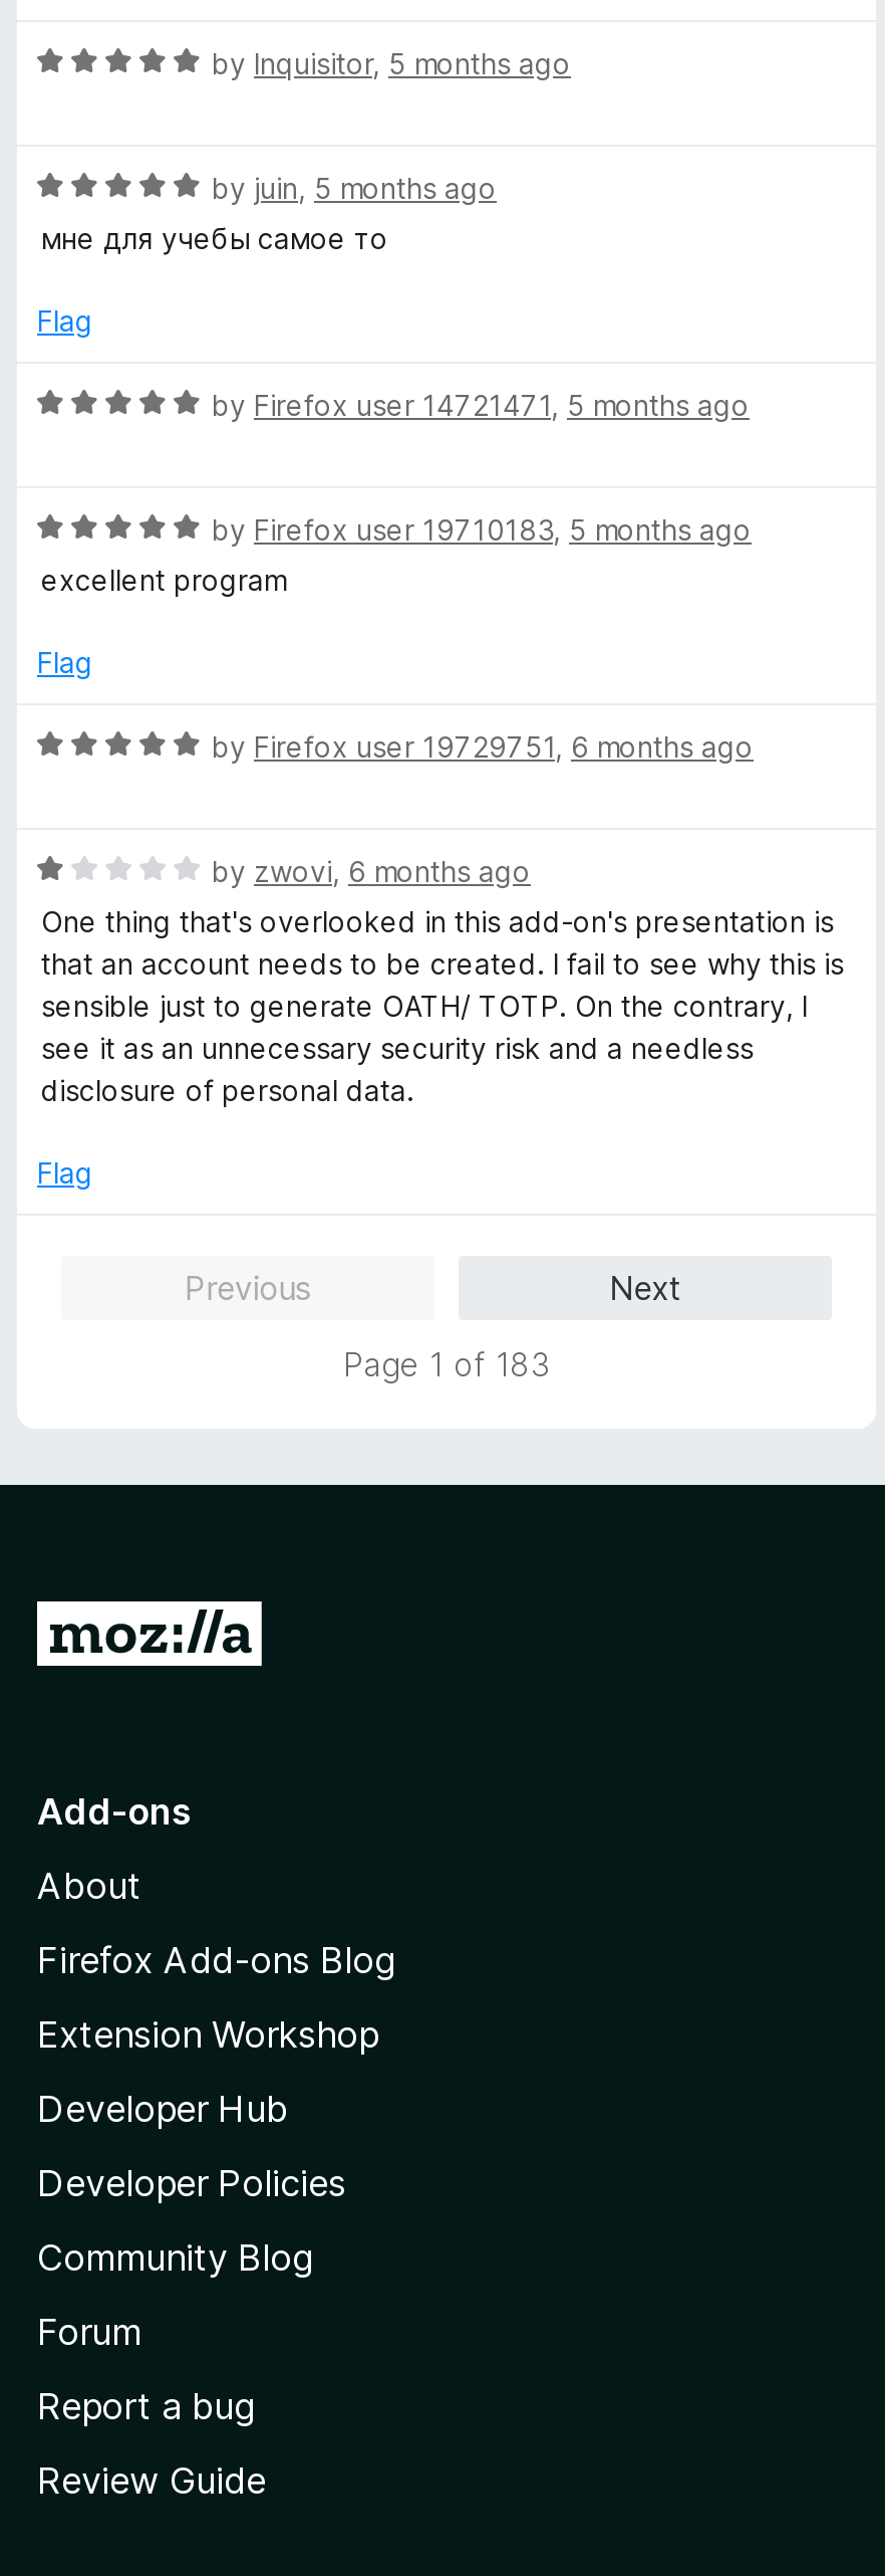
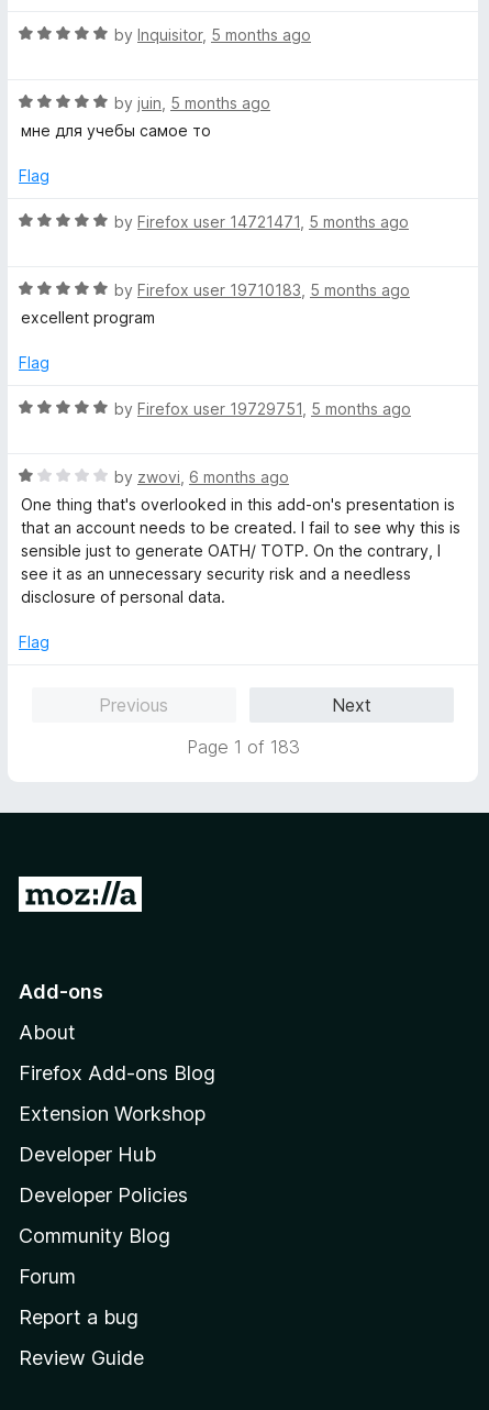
- by Firefox user 19729751, 6 months ago
+ by Firefox user 19729751, 5 months ago
